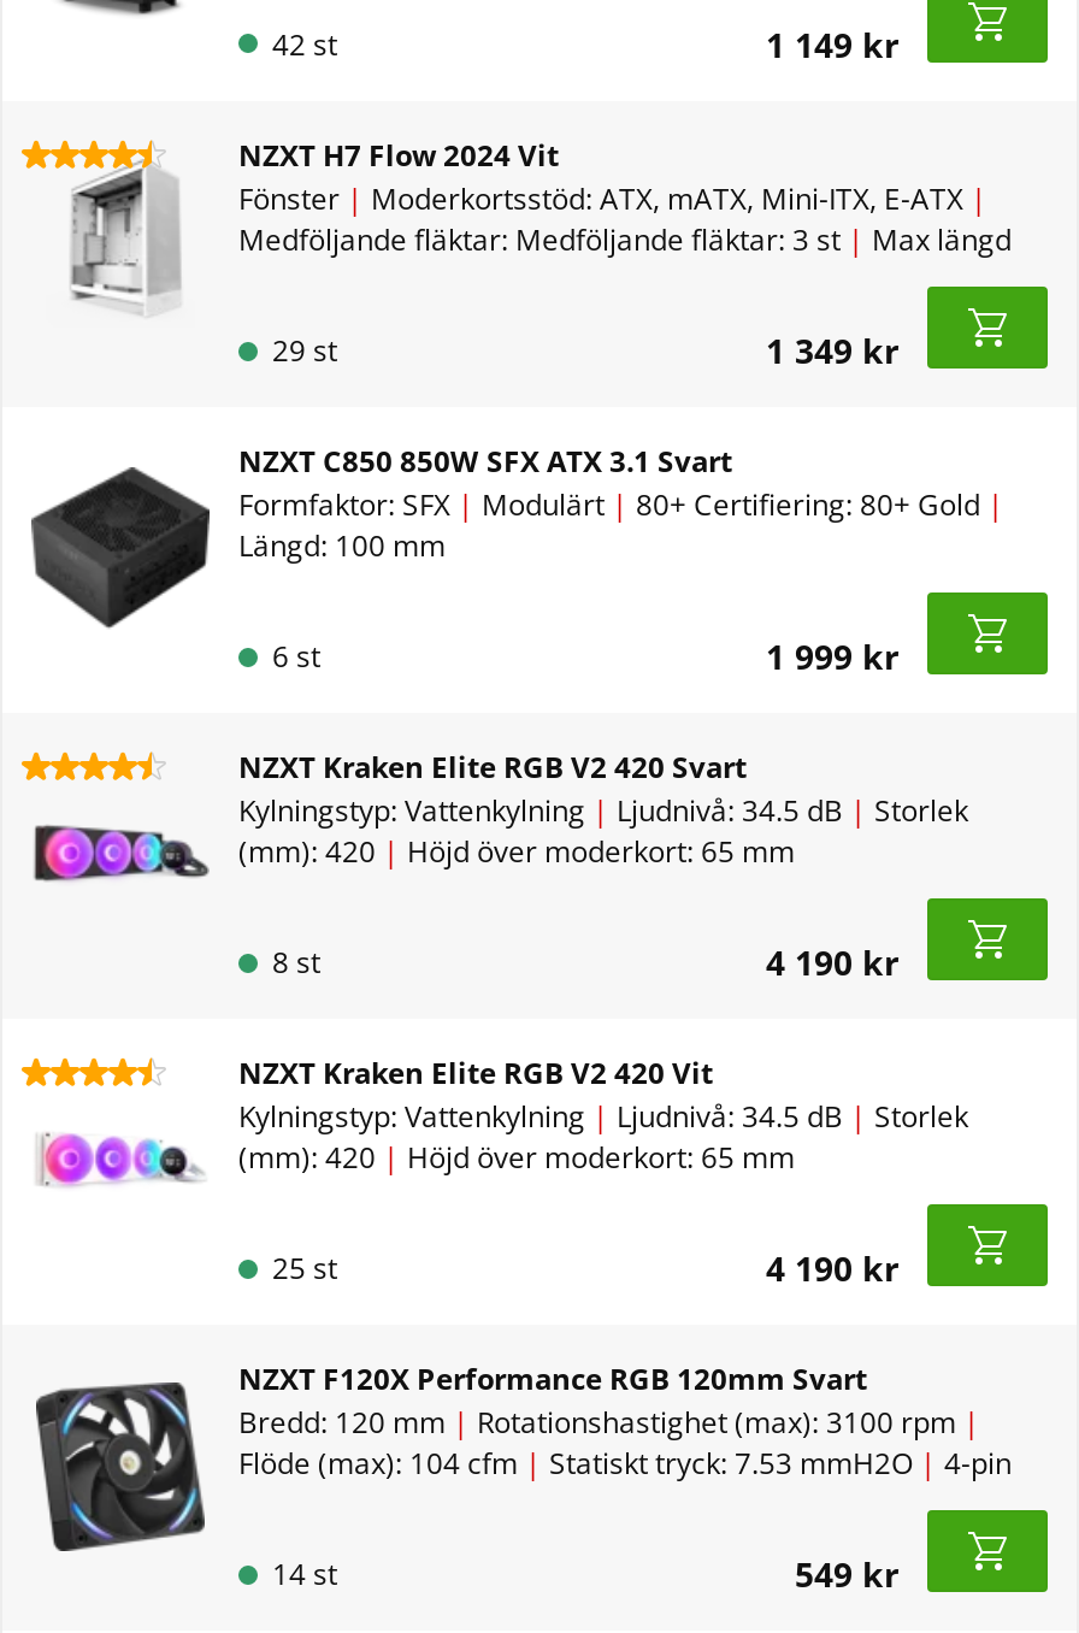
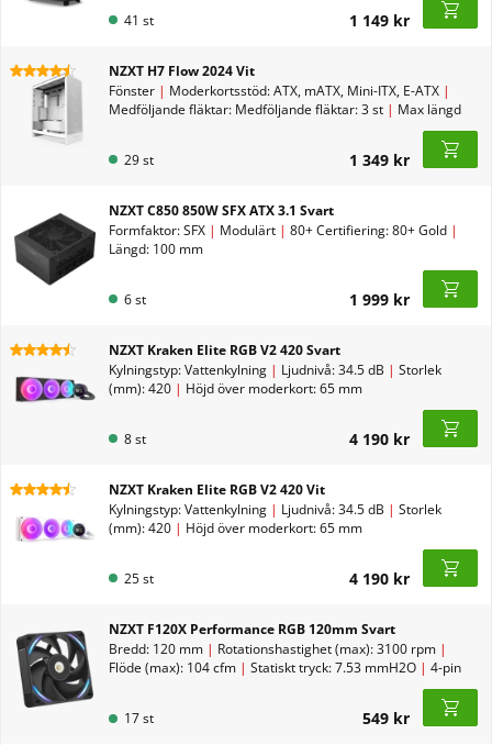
- 42 st
+ 41 st

- 14 st
+ 17 st
